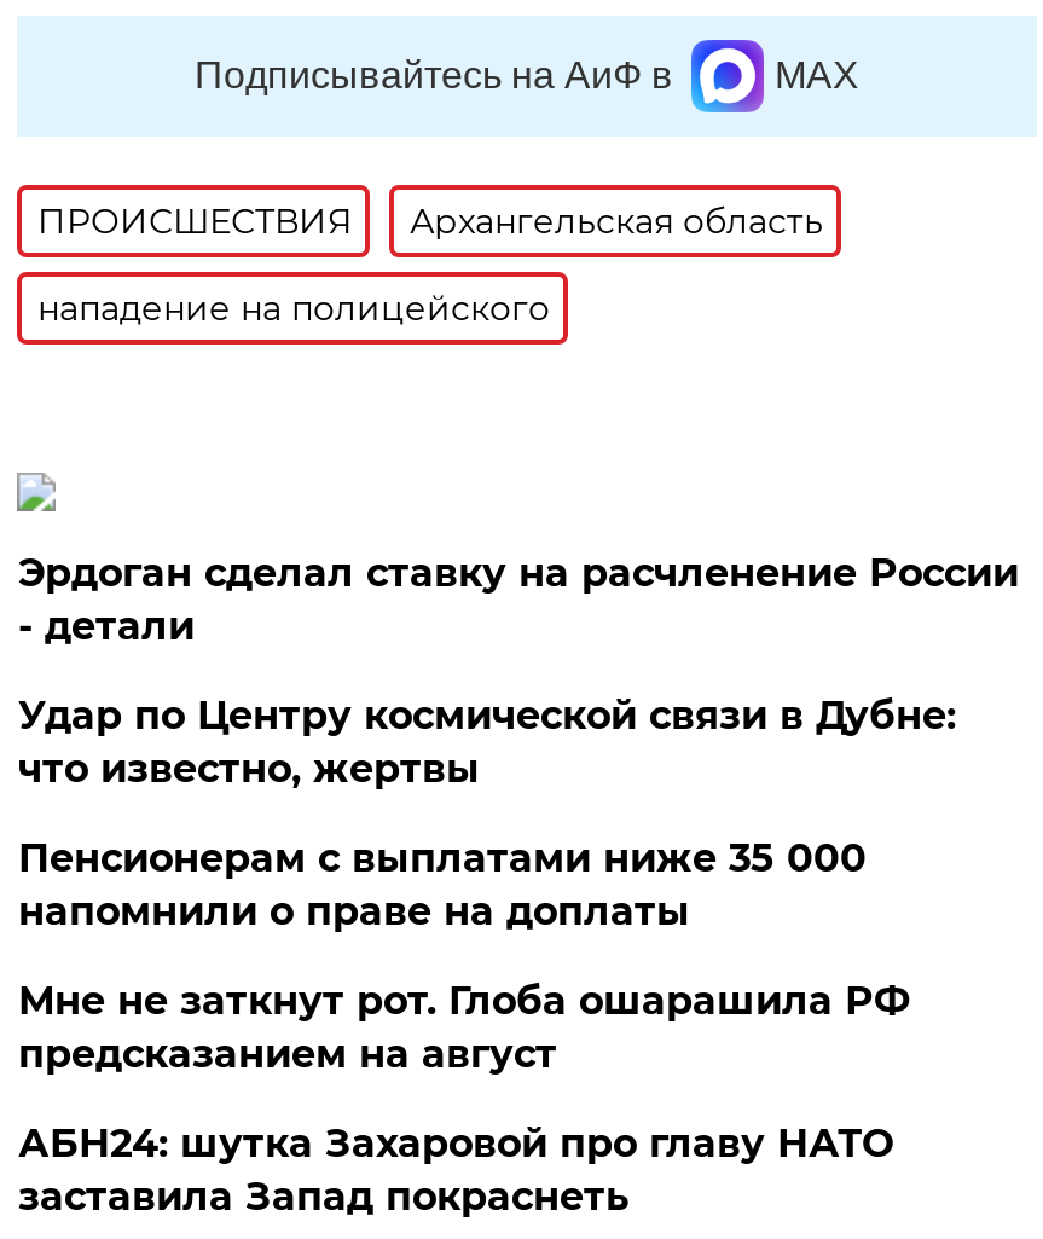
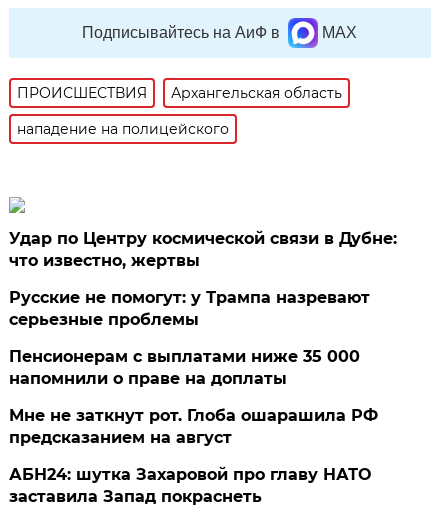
- Эрдоган сделал ставку на расчленение России
- - детали

moved up: Удар по Центру космической связи в Дубне: | что известно, жертвы

+ Русские не помогут: у Трампа назревают
+ серьезные проблемы
